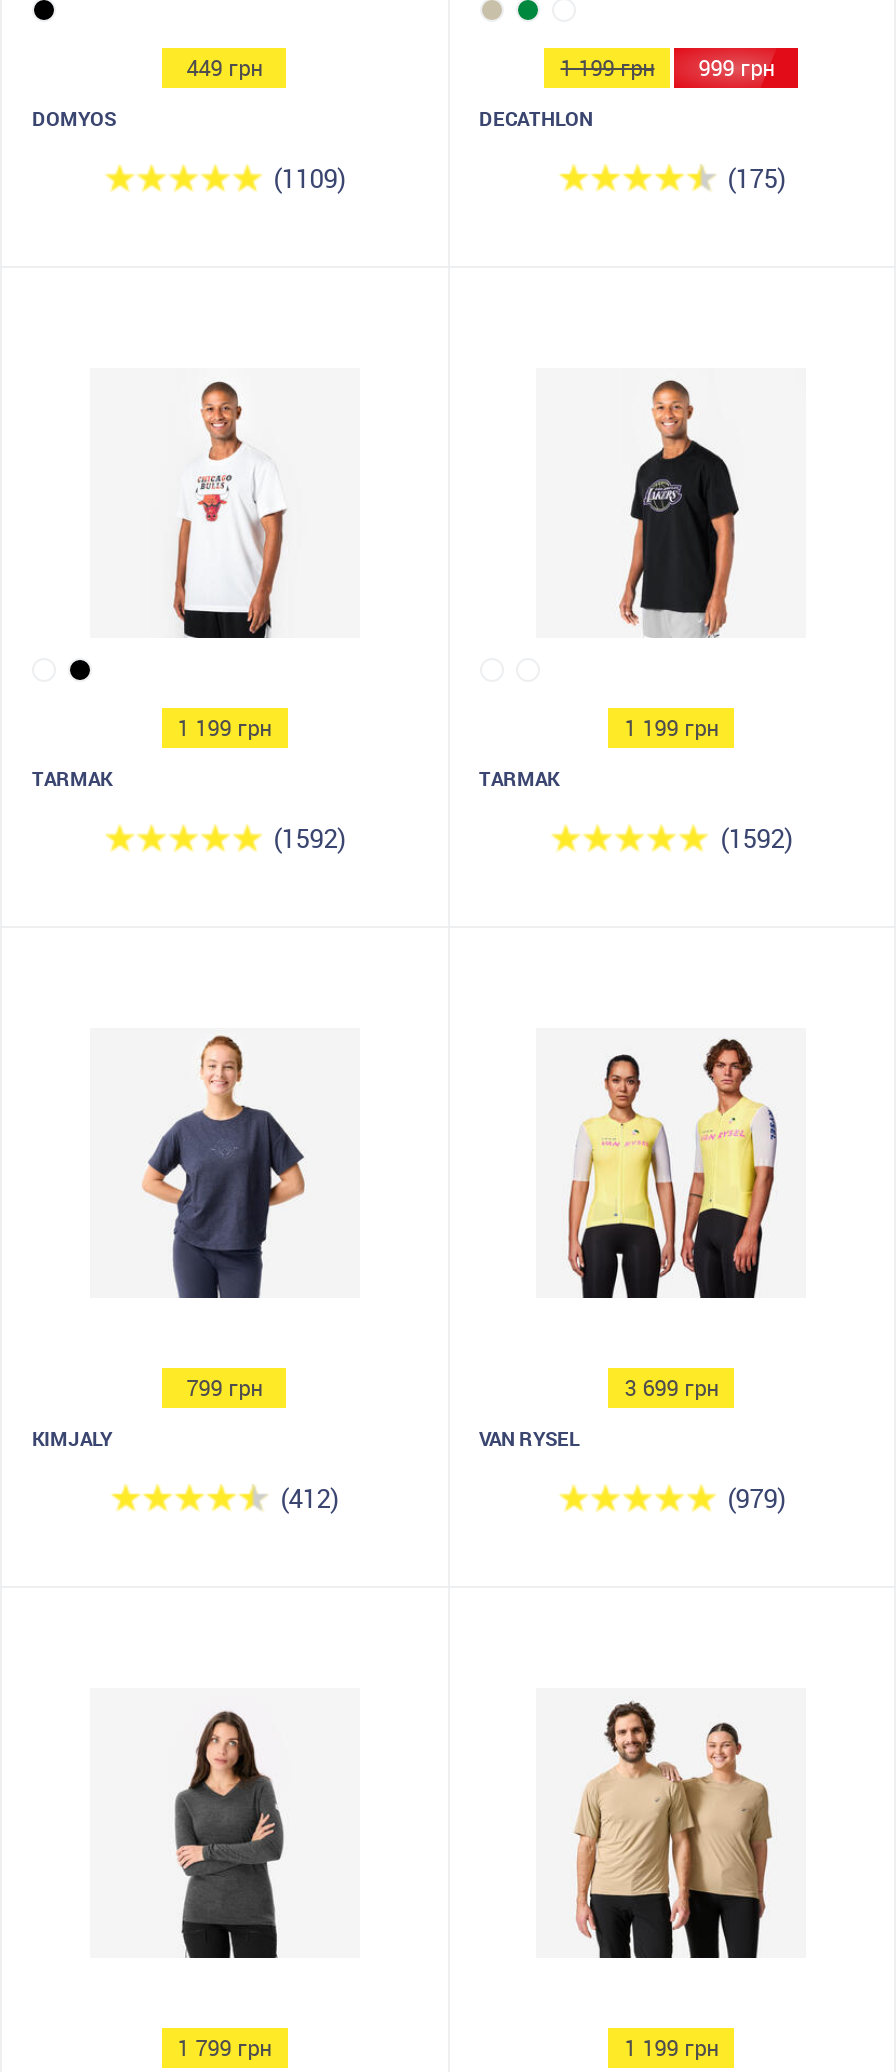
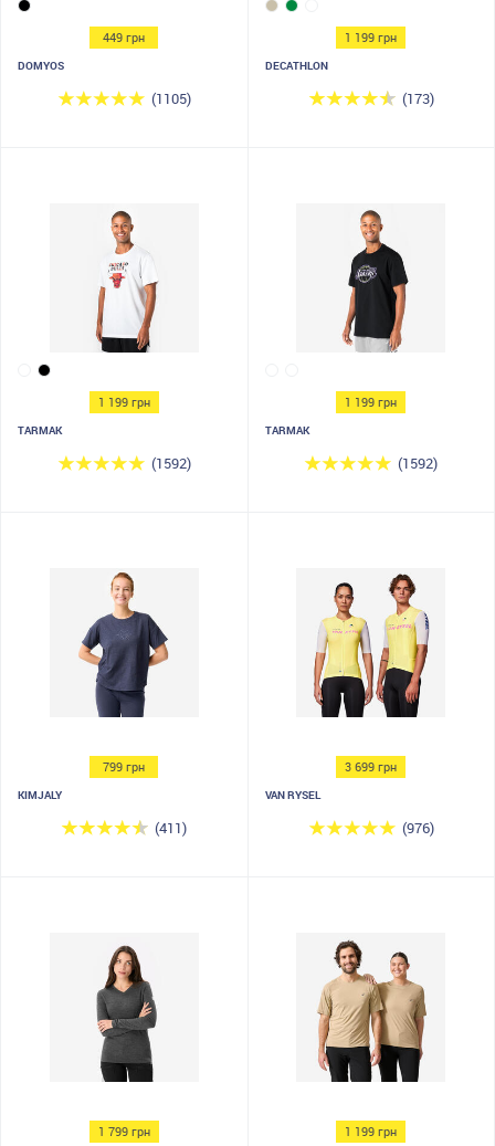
- 999 грн

- (1109)
+ (1105)

- (175)
+ (173)

- (412)
+ (411)

- (979)
+ (976)
